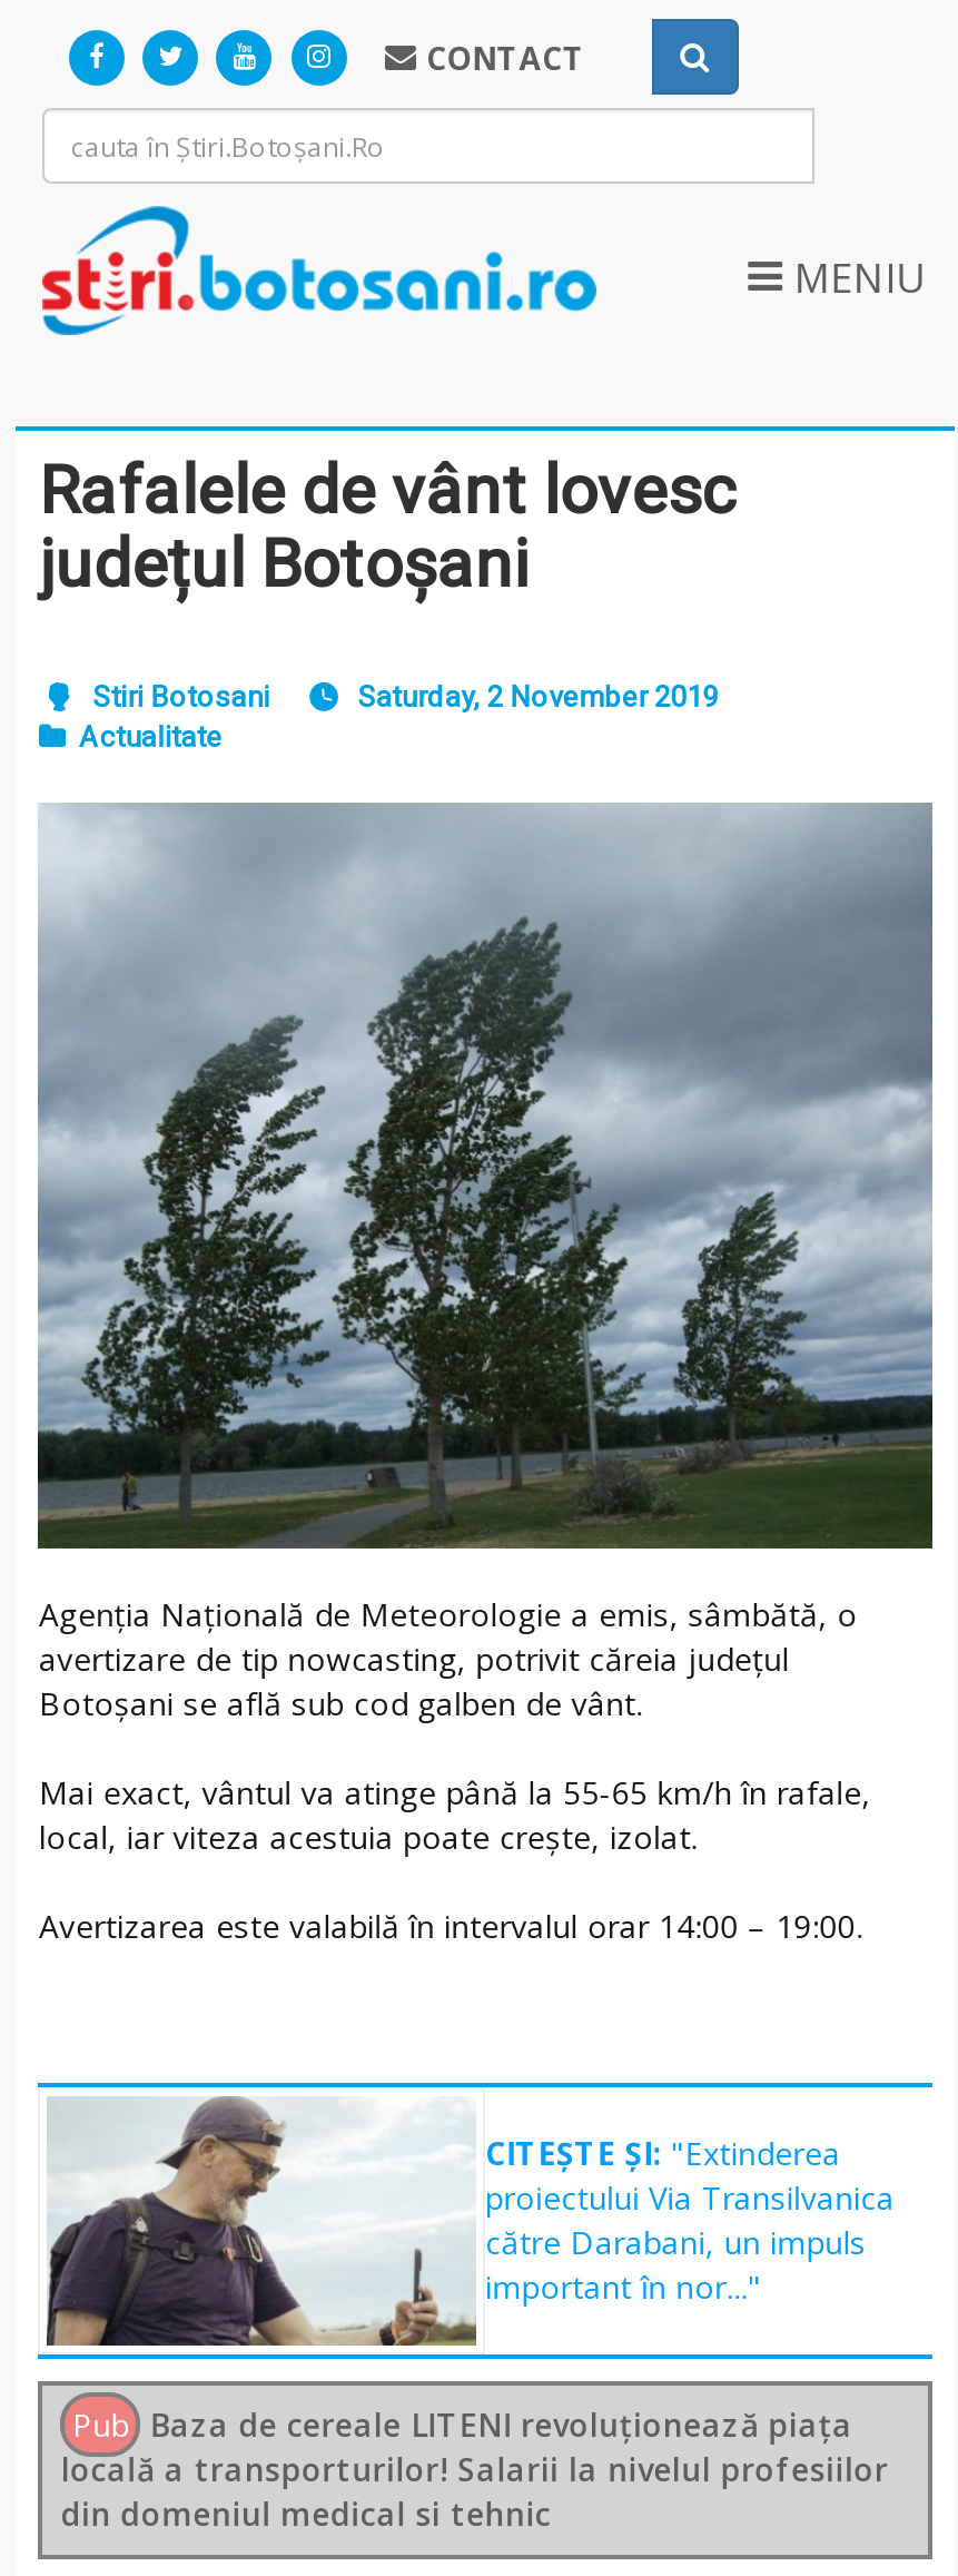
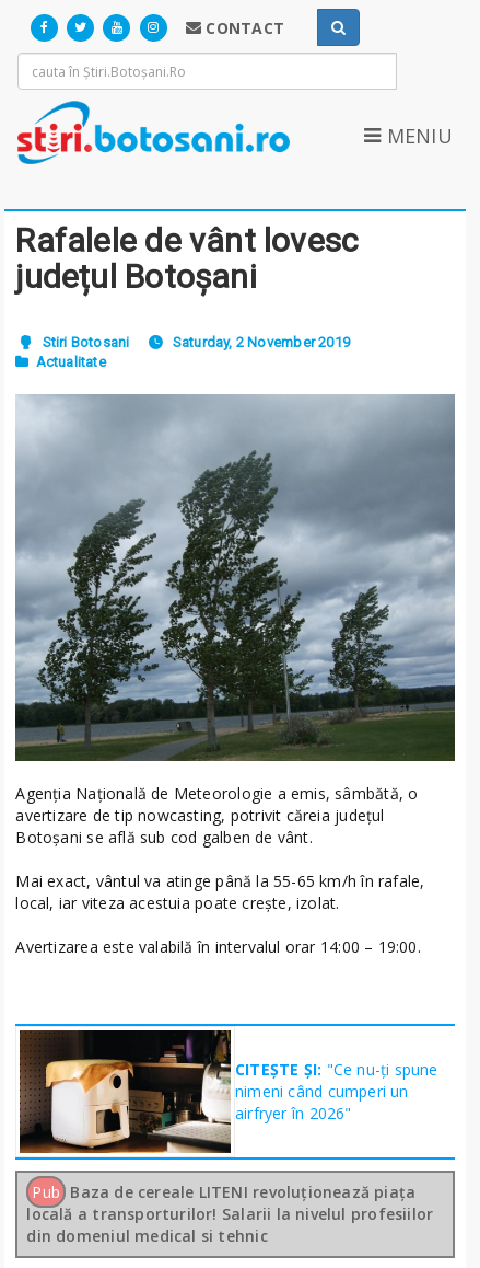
- [image]
- CITEȘTE ȘI: "Extinderea
- proiectului Via Transilvanica
- către Darabani, un impuls
- important în nor..."
+ [image]
+ CITEȘTE ȘI: "Ce nu-ți spune
+ nimeni când cumperi un
+ airfryer în 2026"
